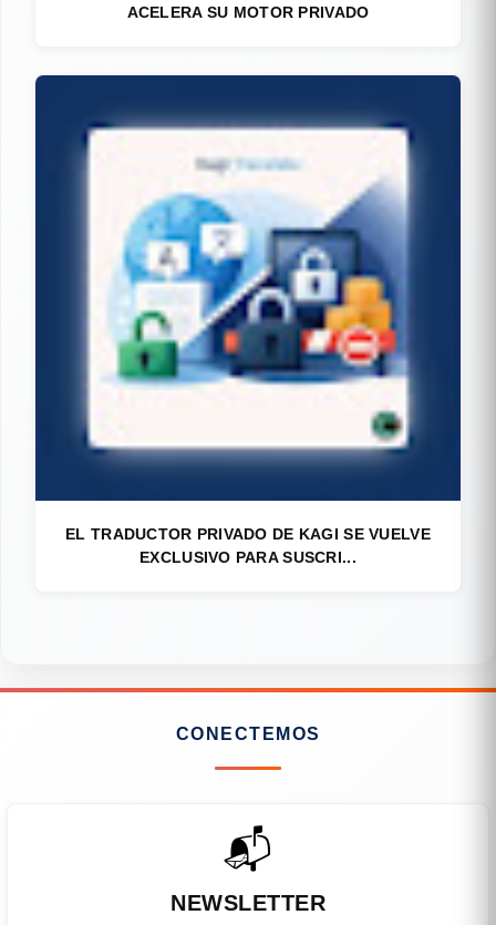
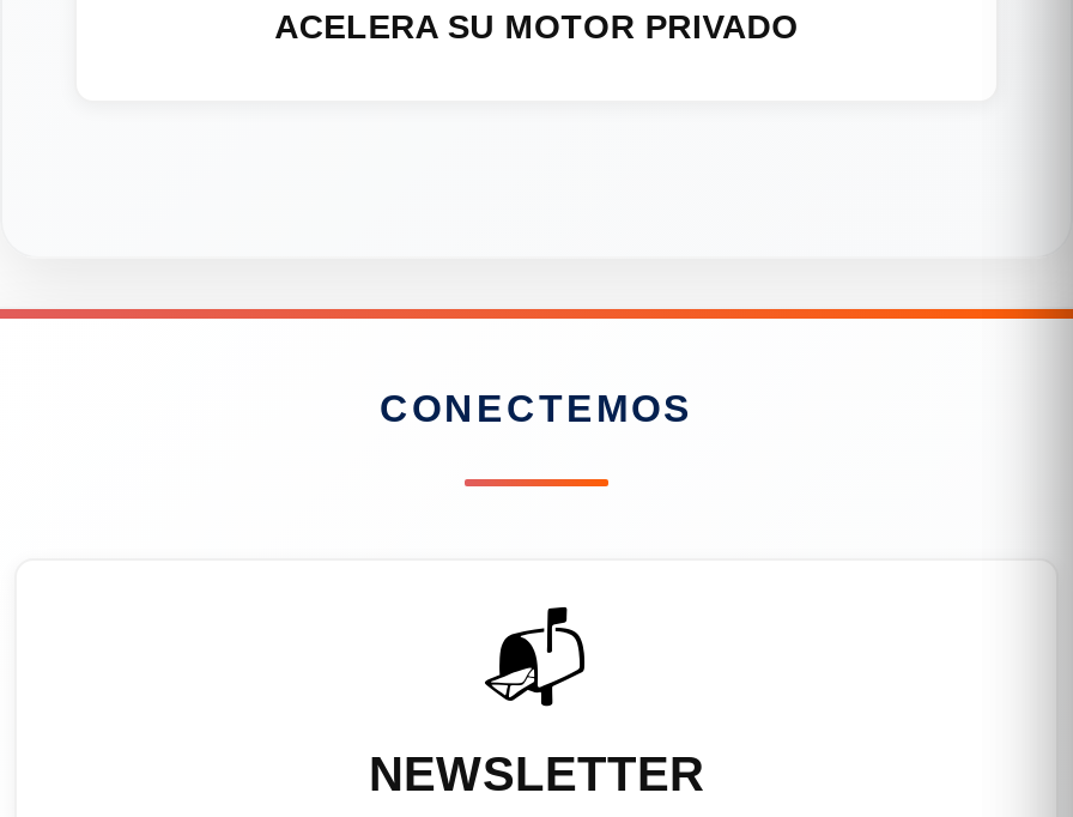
- [image]
- EL TRADUCTOR PRIVADO DE KAGI SE VUELVE
- EXCLUSIVO PARA SUSCRI...
